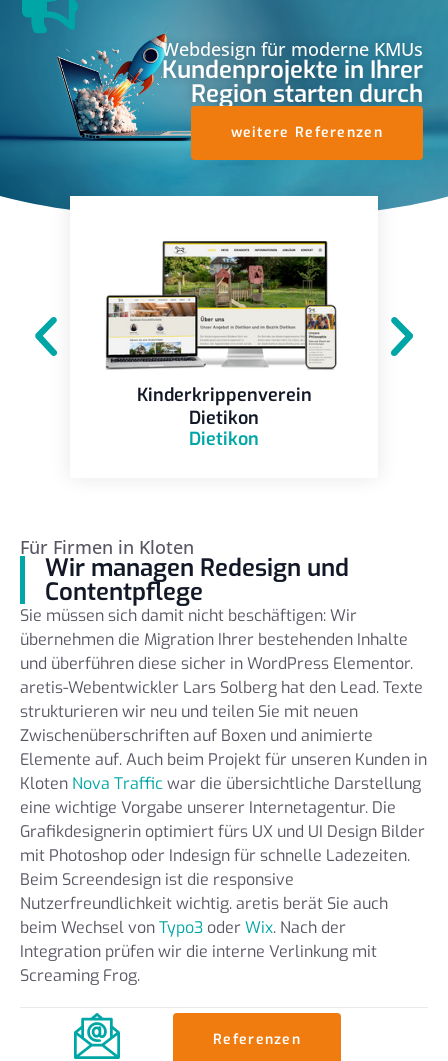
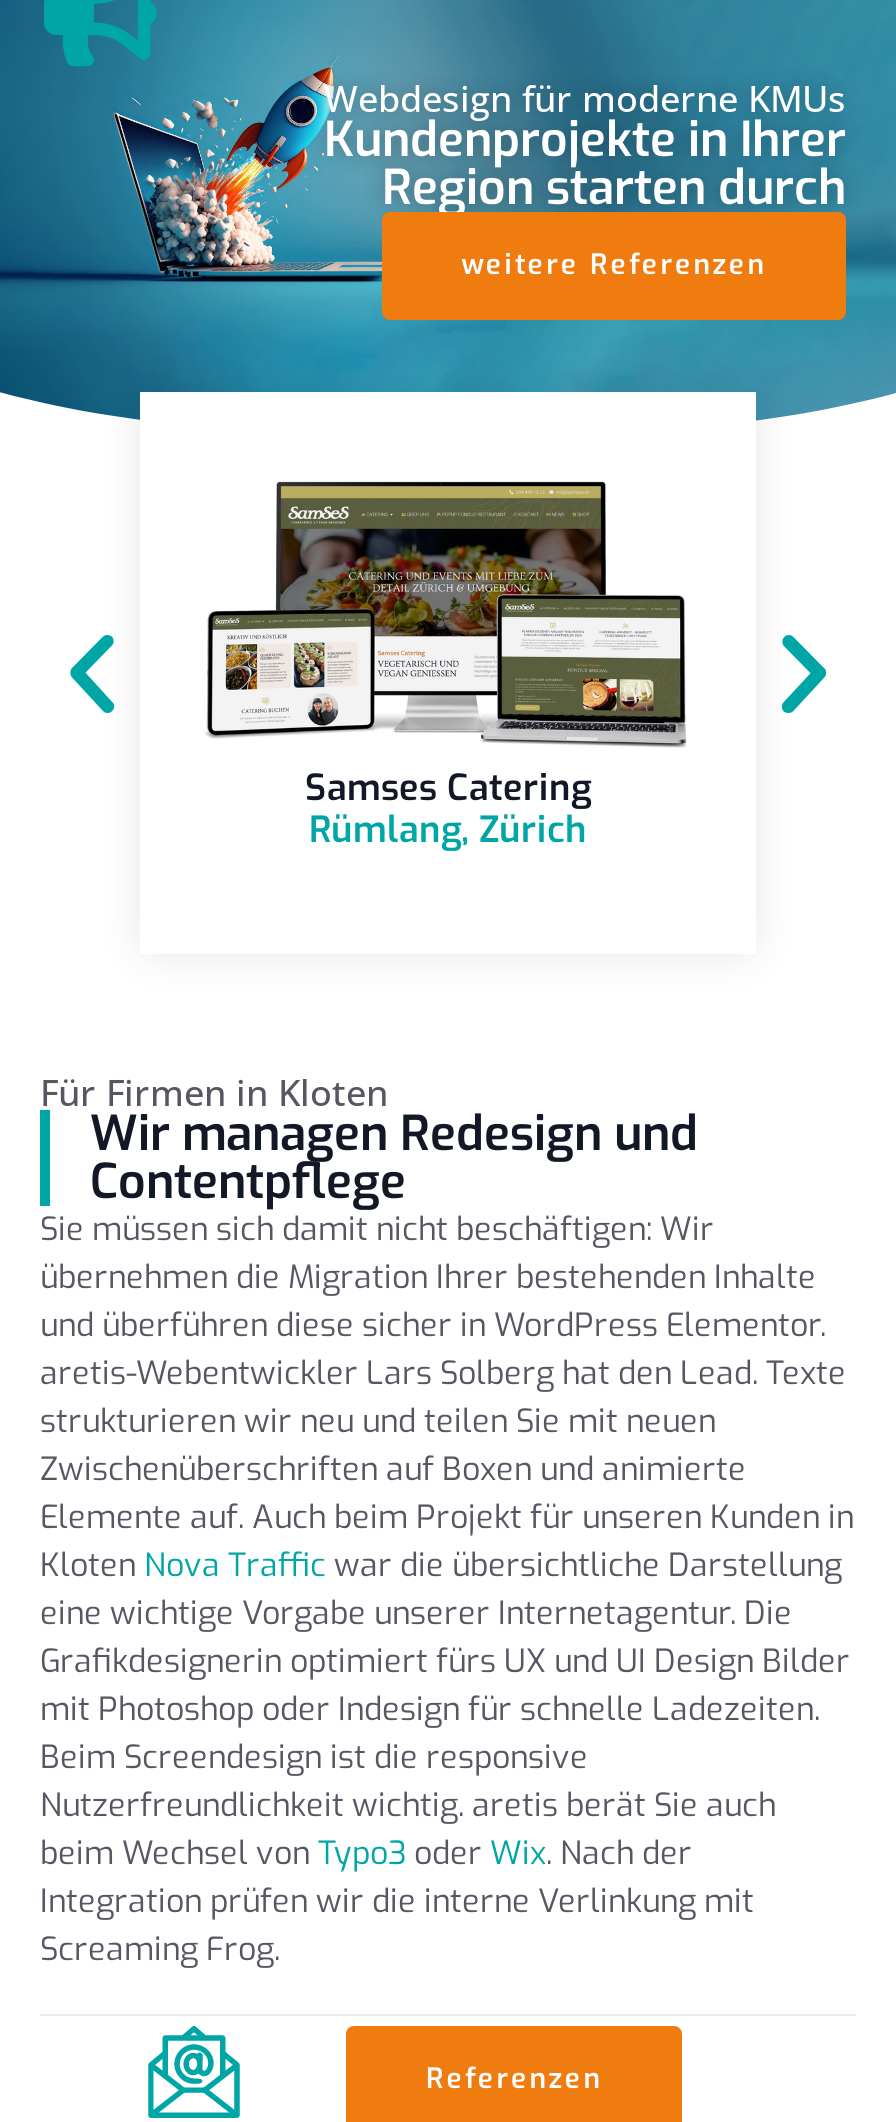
- [image]
- Kinderkrippenverein
- Dietikon
- Dietikon
+ [image]
+ Samses Catering
+ Rümlang, Zürich
